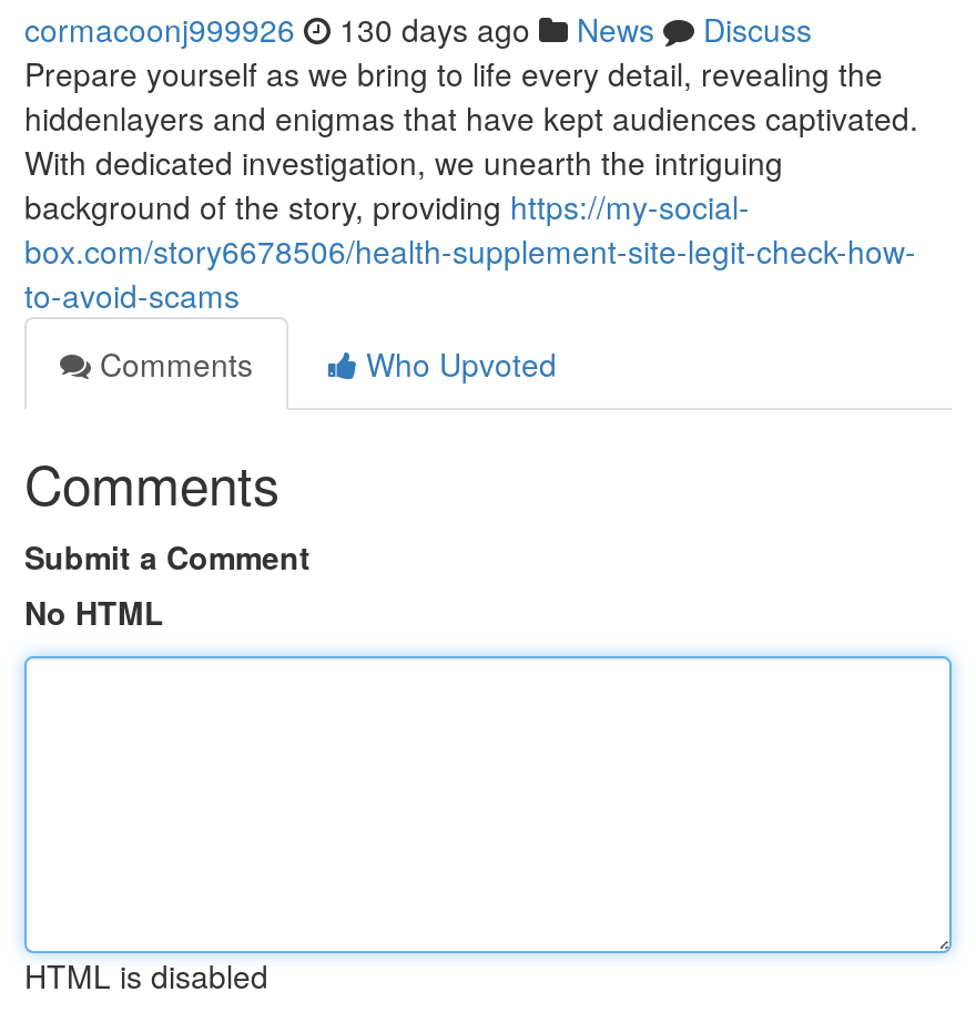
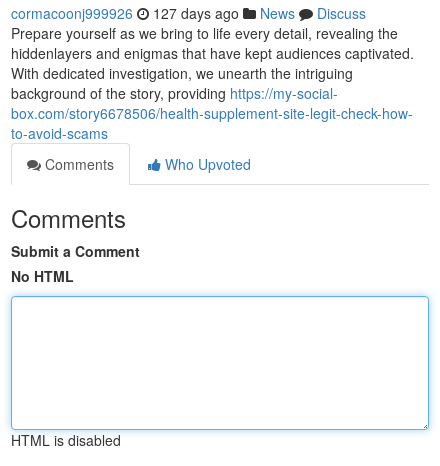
- cormacoonj999926 130 days ago News Discuss
+ cormacoonj999926 127 days ago News Discuss
